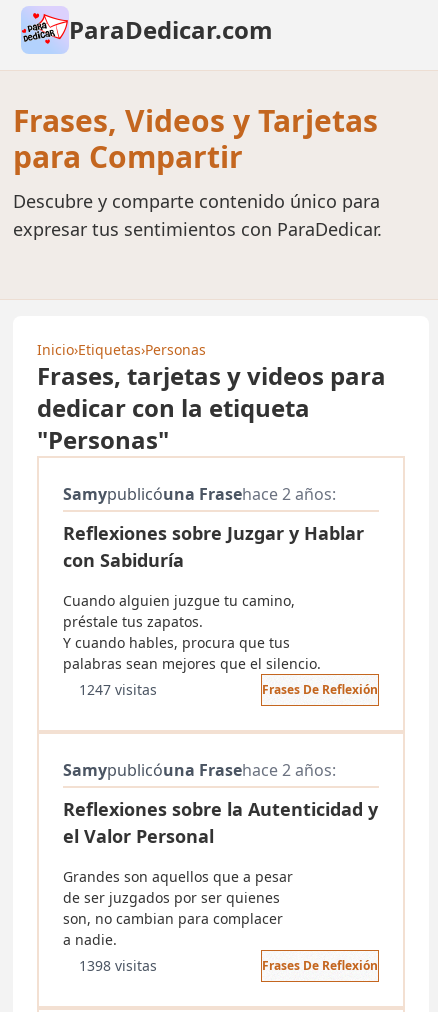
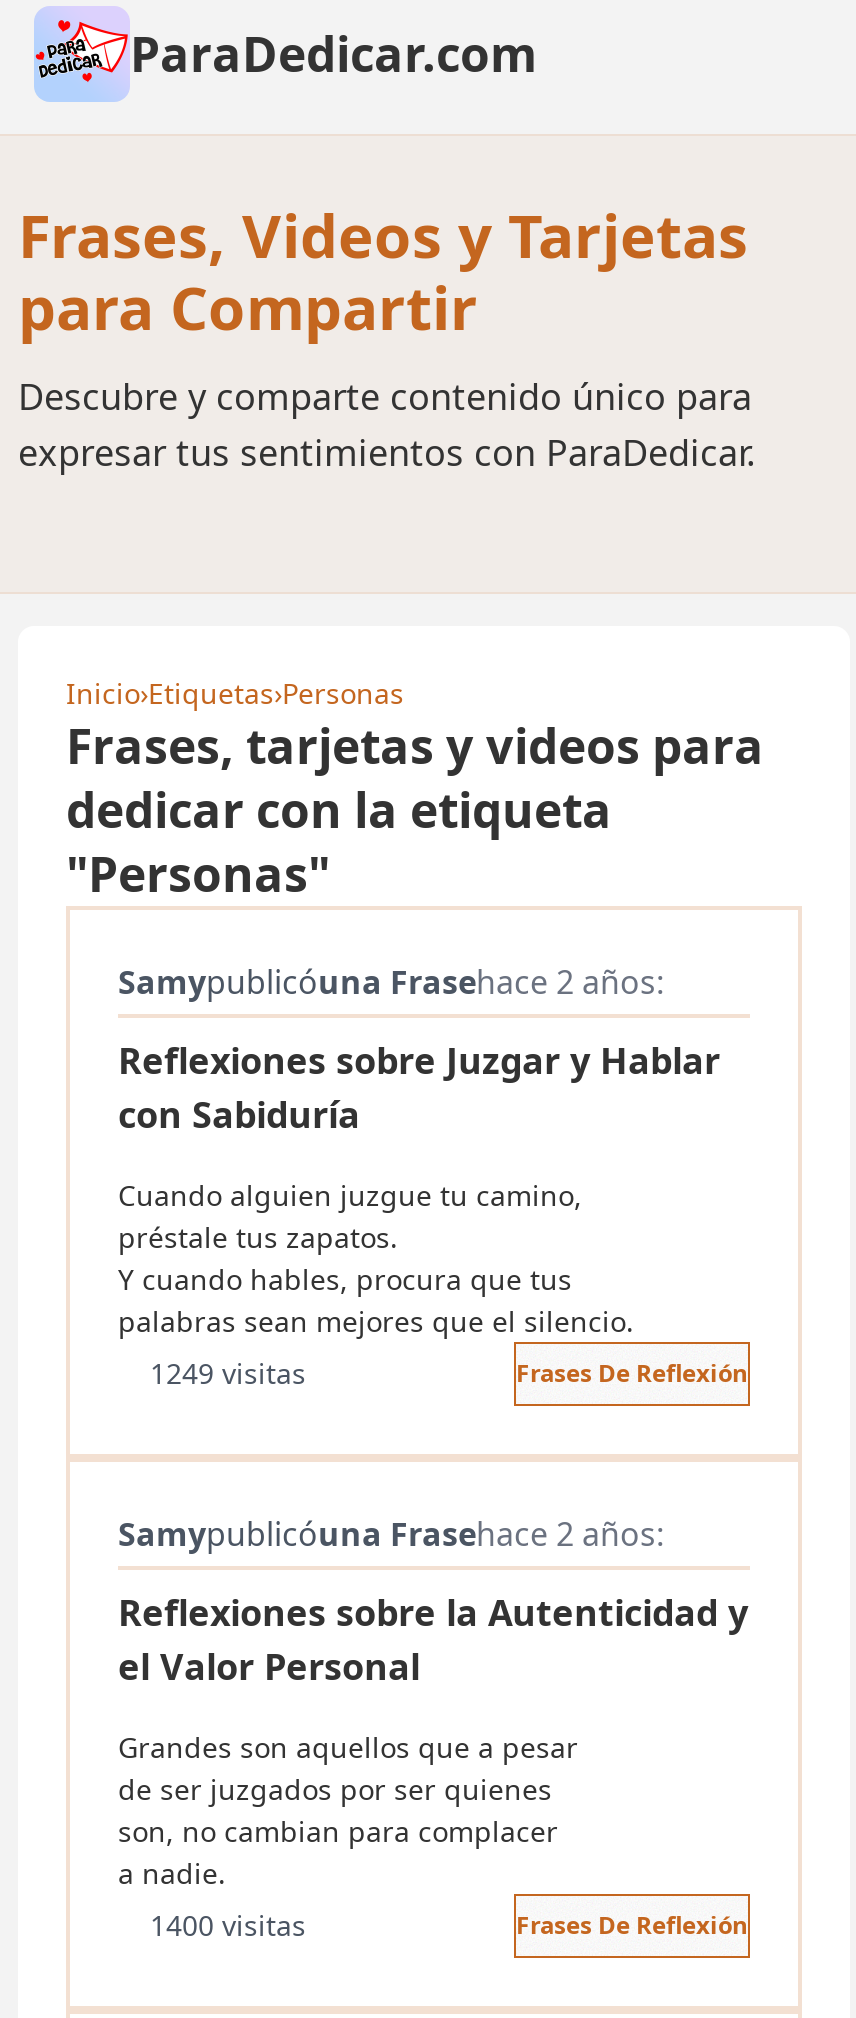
- 1247 visitas
+ 1249 visitas

- 1398 visitas
+ 1400 visitas
